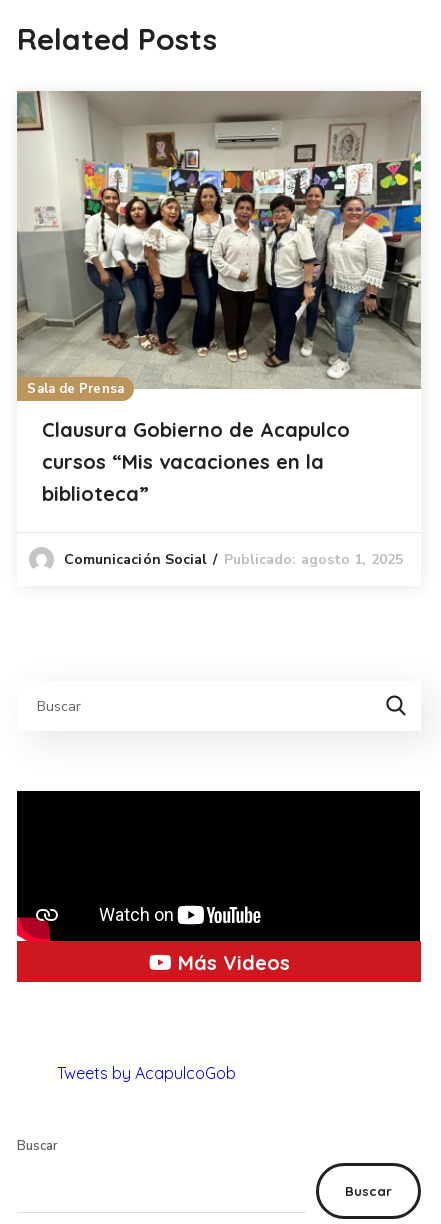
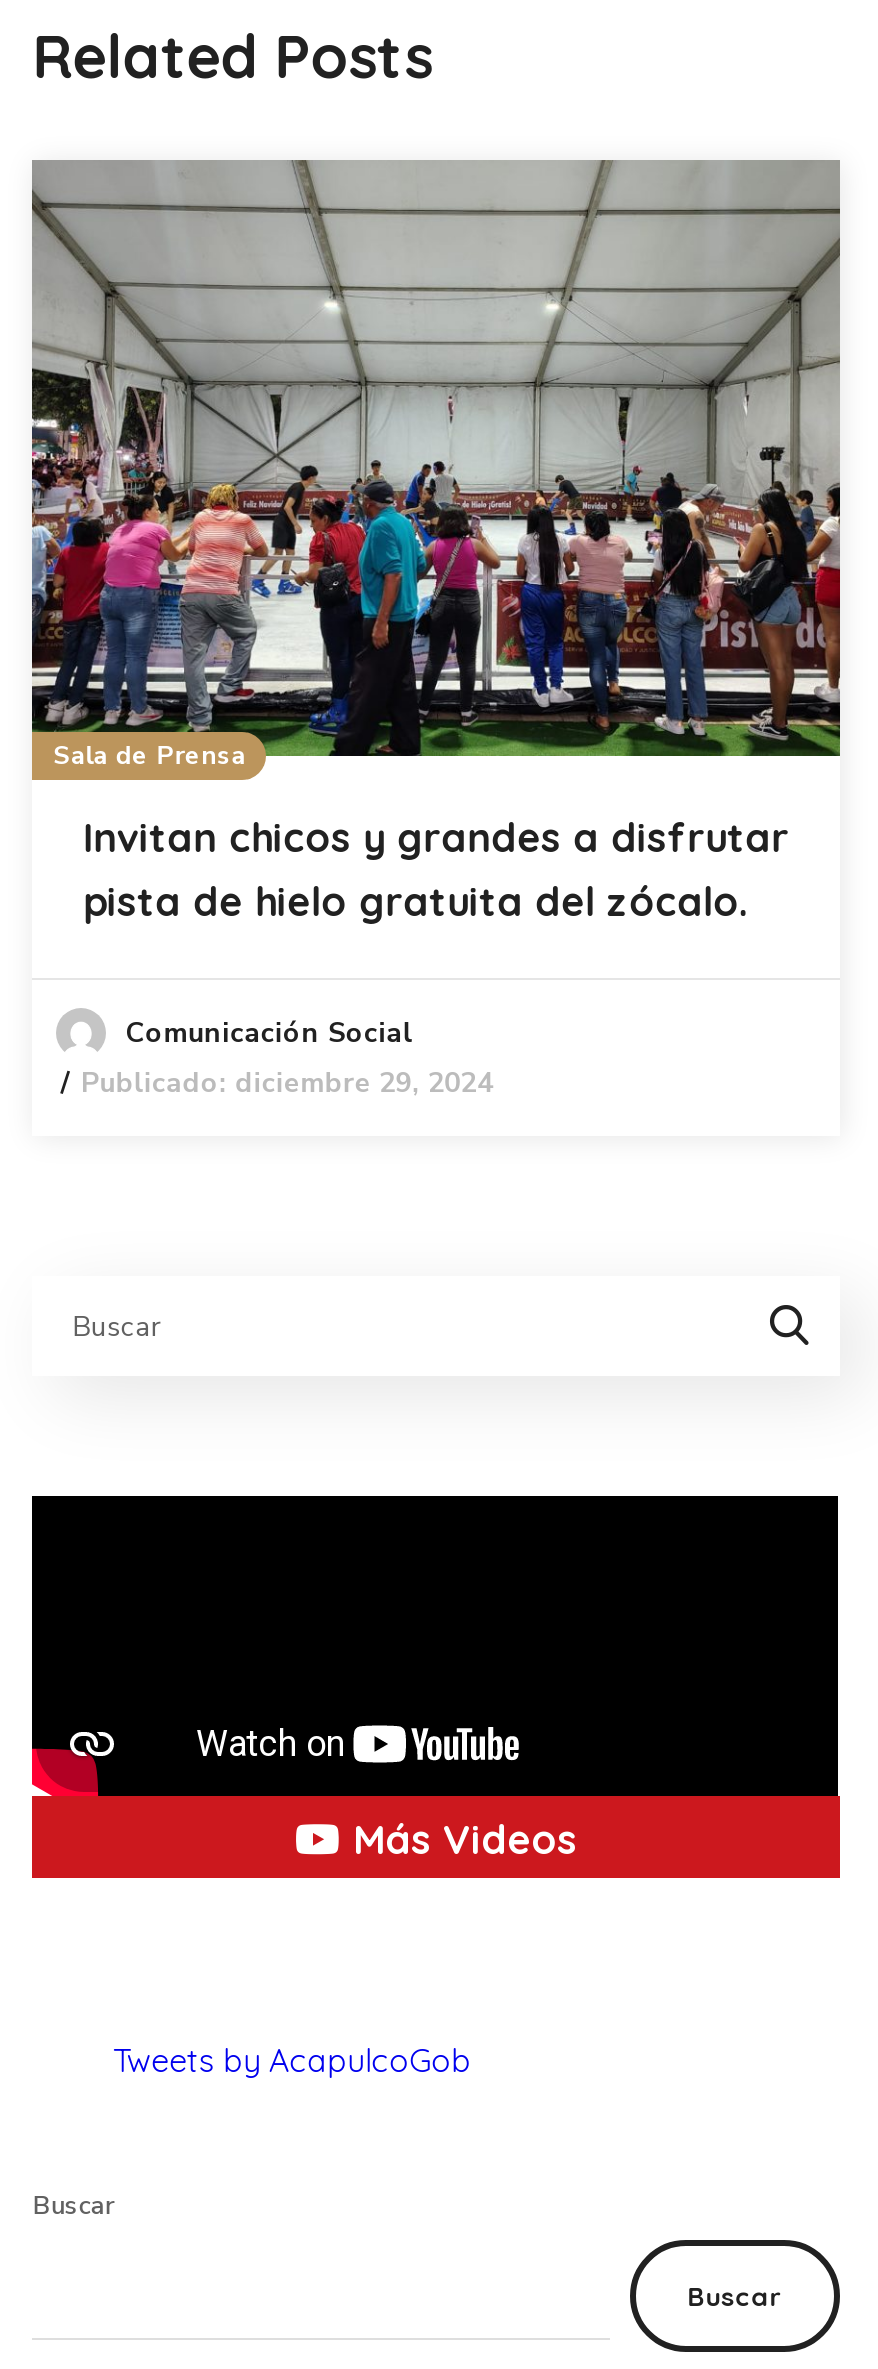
- [image]
- Clausura Gobierno de Acapulco
- cursos “Mis vacaciones en la
- biblioteca”
+ [image]
+ Invitan chicos y grandes a disfrutar
+ pista de hielo gratuita del zócalo.

- Publicado: agosto 1, 2025
+ Publicado: diciembre 29, 2024
